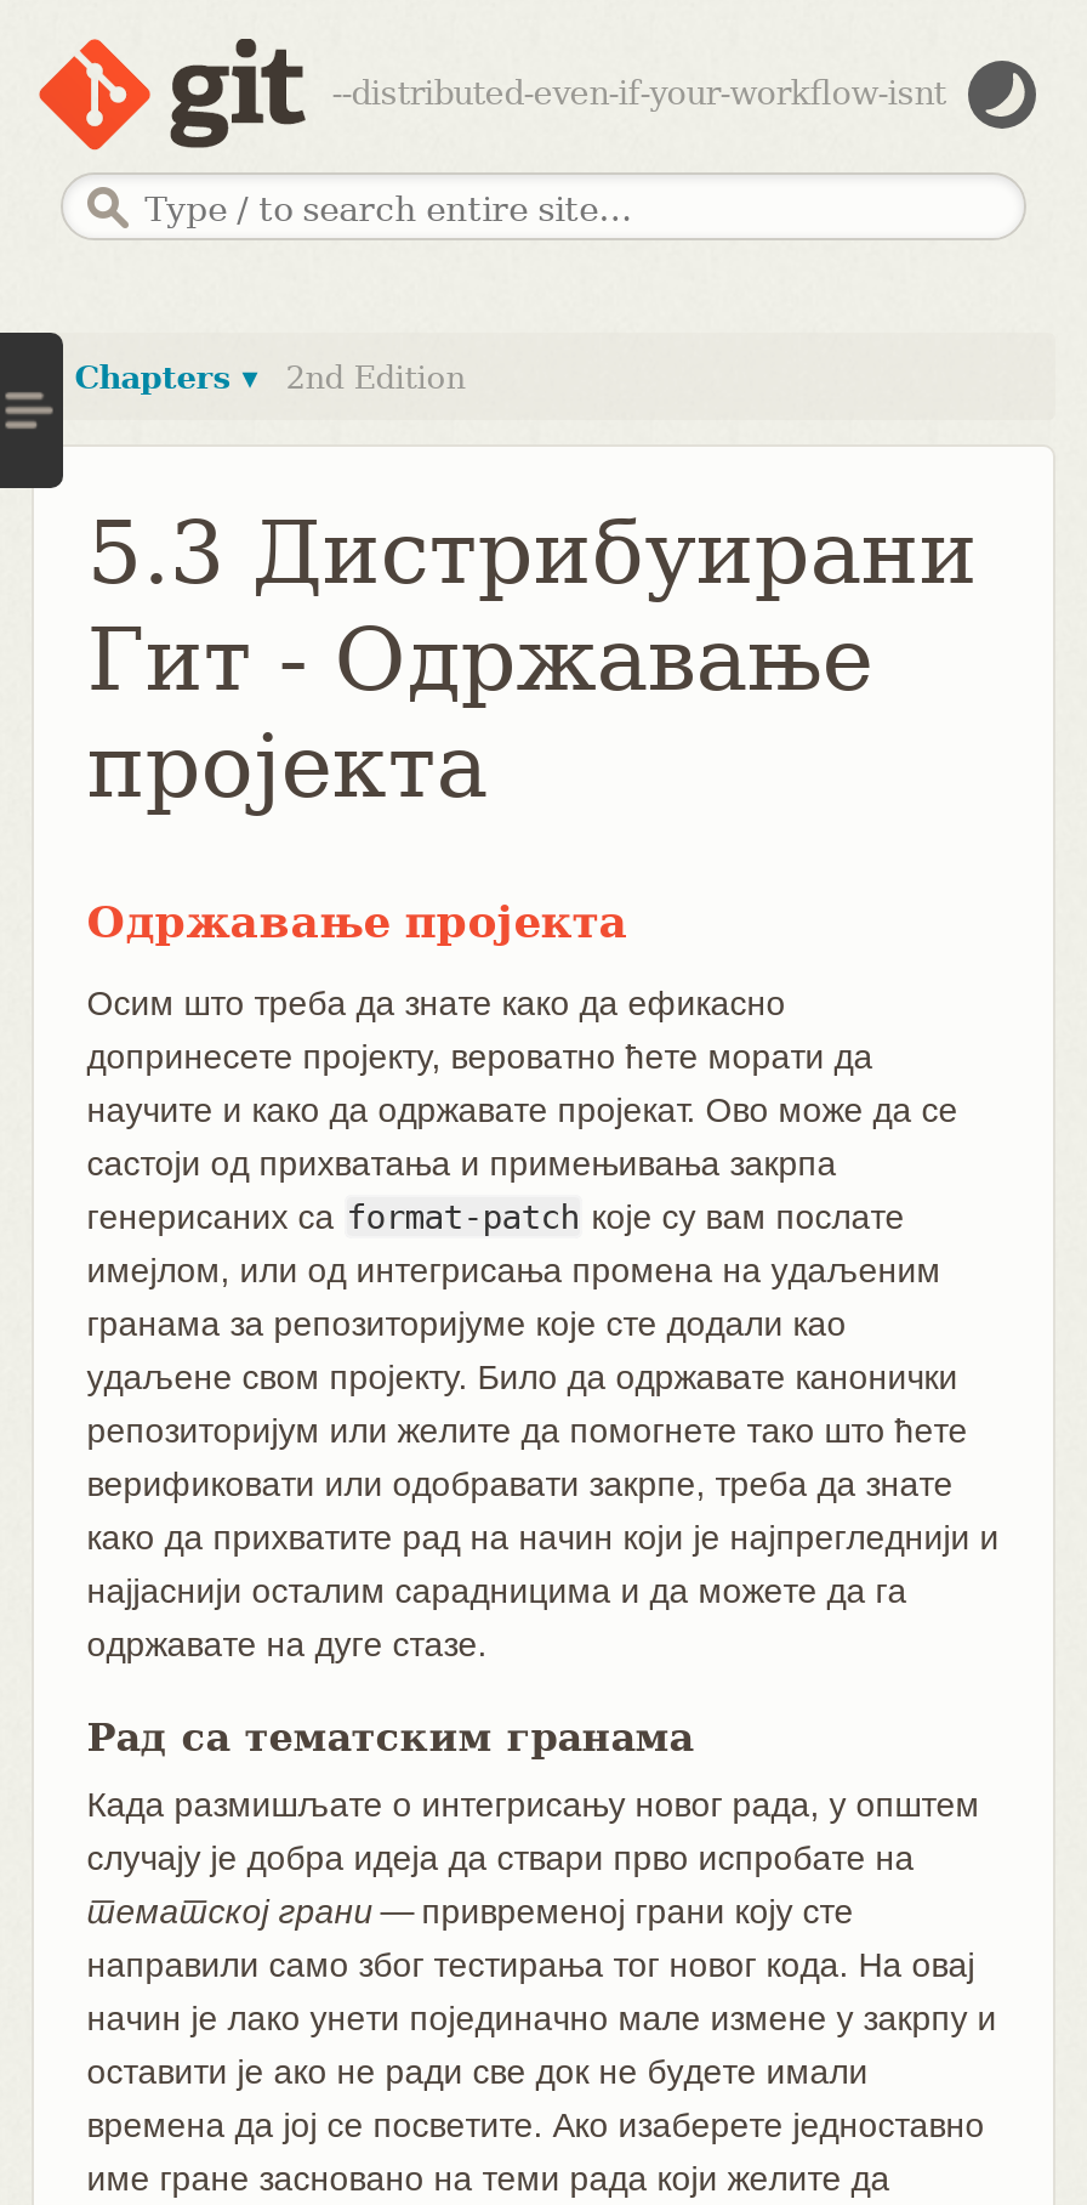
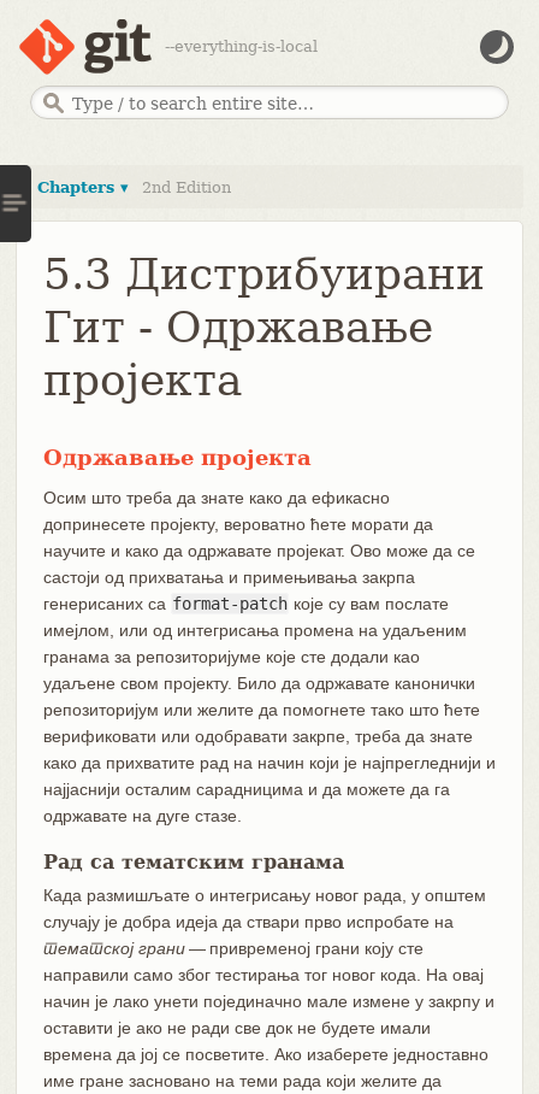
- --distributed-even-if-your-workflow-isnt
+ --everything-is-local
